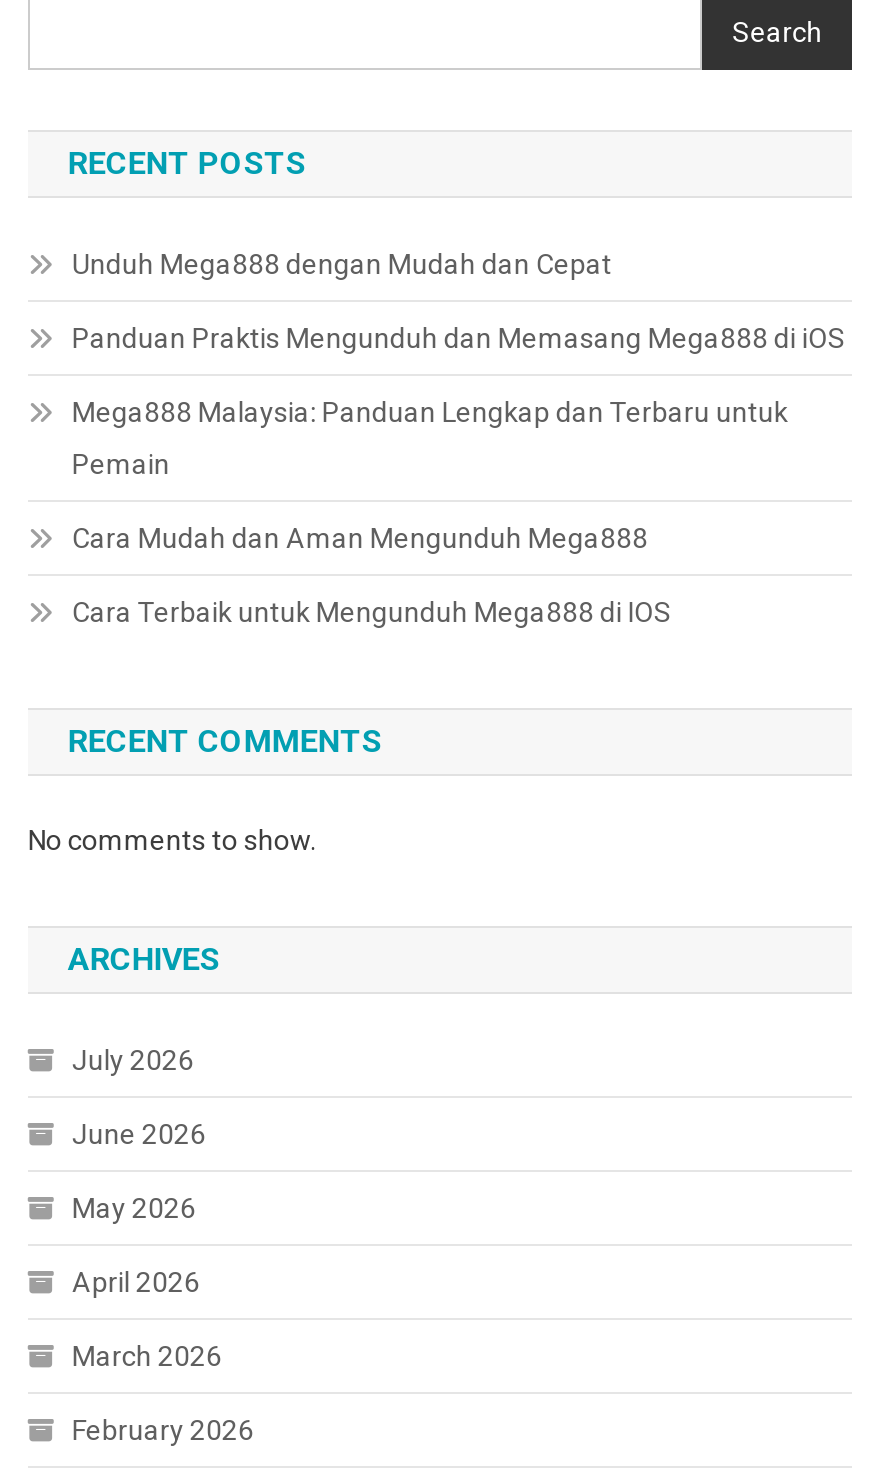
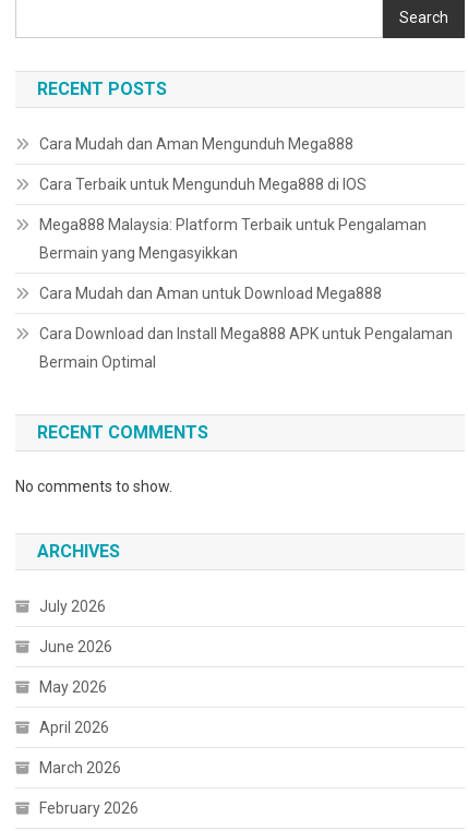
- Unduh Mega888 dengan Mudah dan Cepat
- Panduan Praktis Mengunduh dan Memasang Mega888 di iOS
- Mega888 Malaysia: Panduan Lengkap dan Terbaru untuk
- Pemain

moved up: Cara Mudah dan Aman Mengunduh Mega888 | Cara Terbaik untuk Mengunduh Mega888 di IOS

+ Mega888 Malaysia: Platform Terbaik untuk Pengalaman
+ Bermain yang Mengasyikkan
+ Cara Mudah dan Aman untuk Download Mega888
+ Cara Download dan Install Mega888 APK untuk Pengalaman
+ Bermain Optimal
